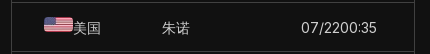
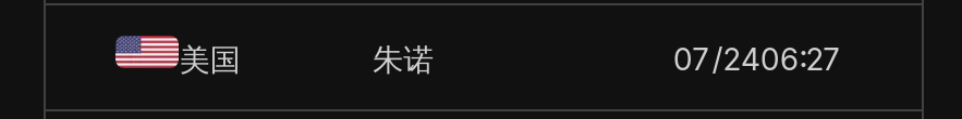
- 07/2200:35
+ 07/2406:27
